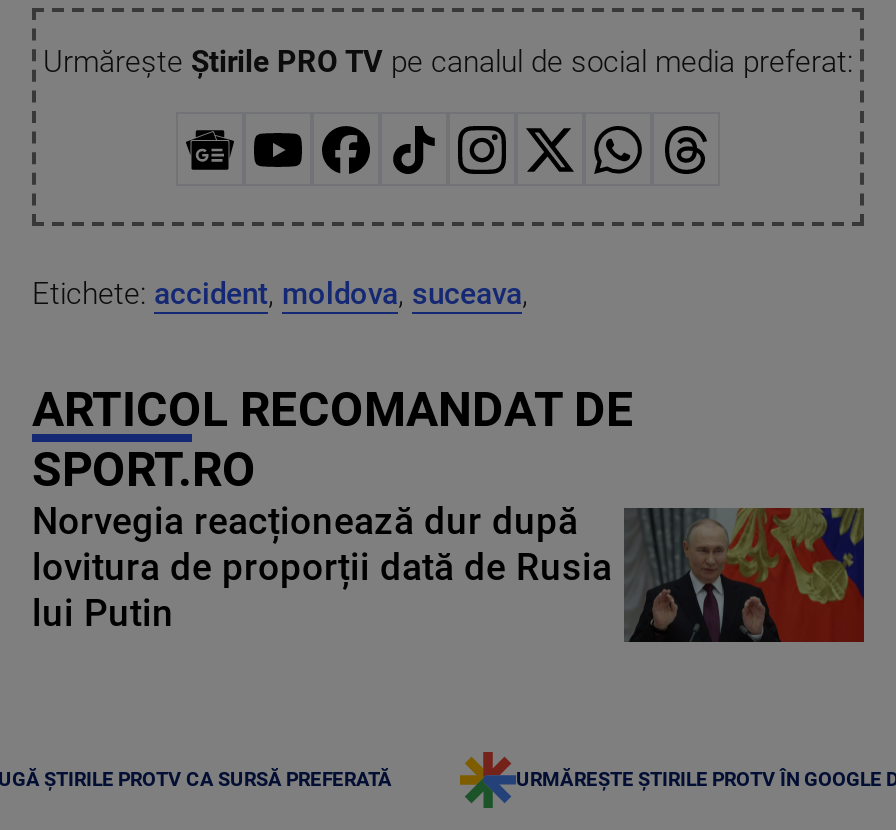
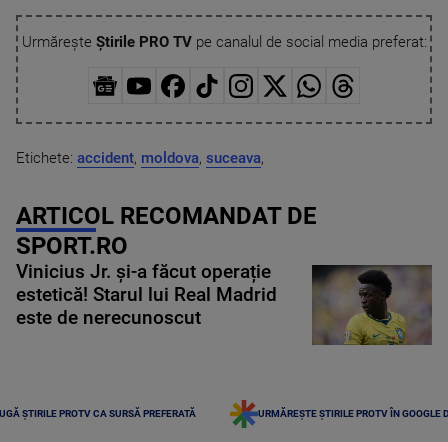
- [image]
- Norvegia reacționează dur după
- lovitura de proporții dată de Rusia
- lui Putin
+ [image]
+ Vinicius Jr. și-a făcut operație
+ estetică! Starul lui Real Madrid
+ este de nerecunoscut
